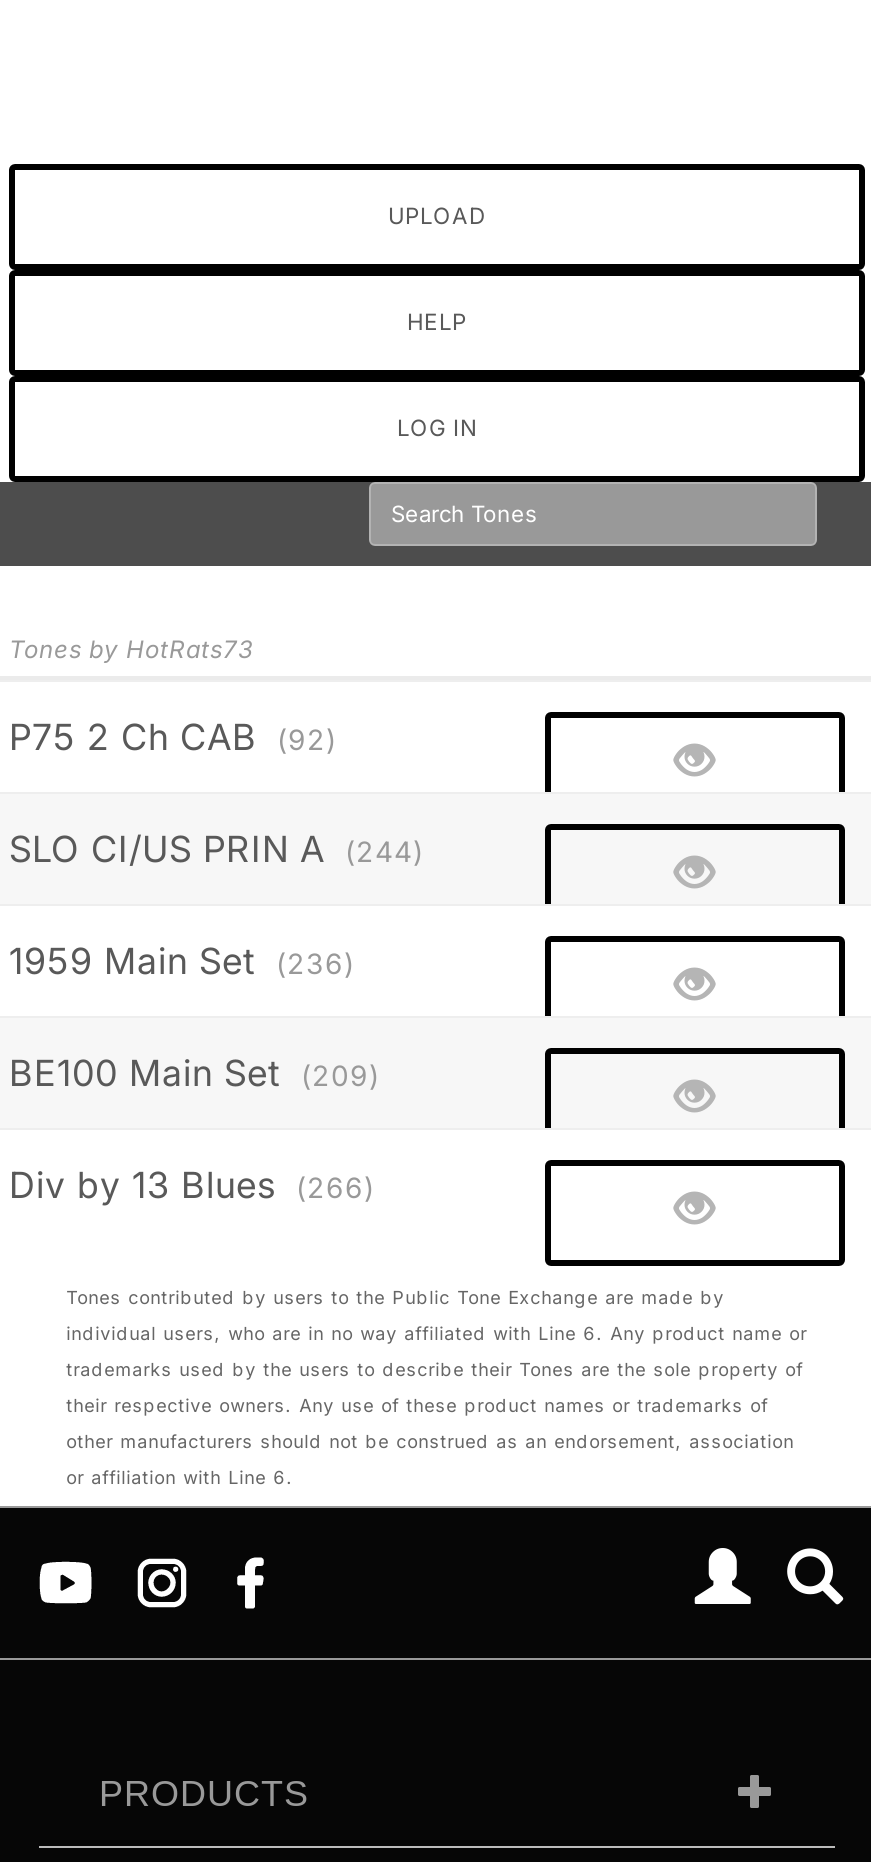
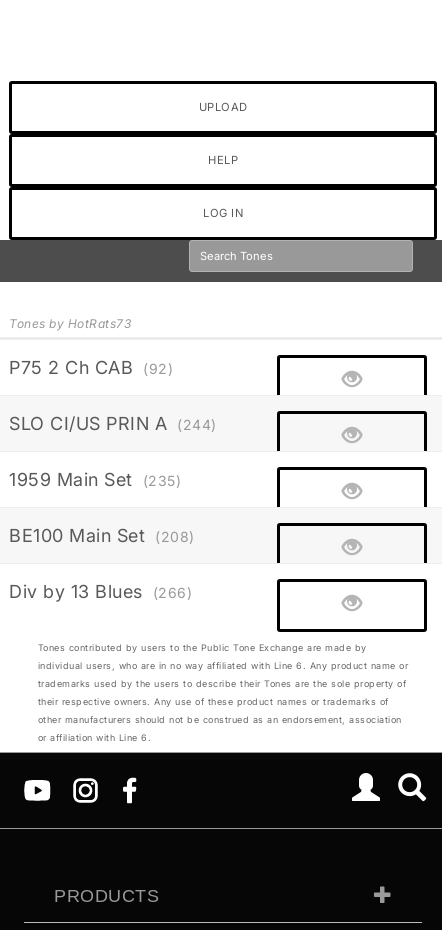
- 1959 Main Set (236)
+ 1959 Main Set (235)

- BE100 Main Set (209)
+ BE100 Main Set (208)
